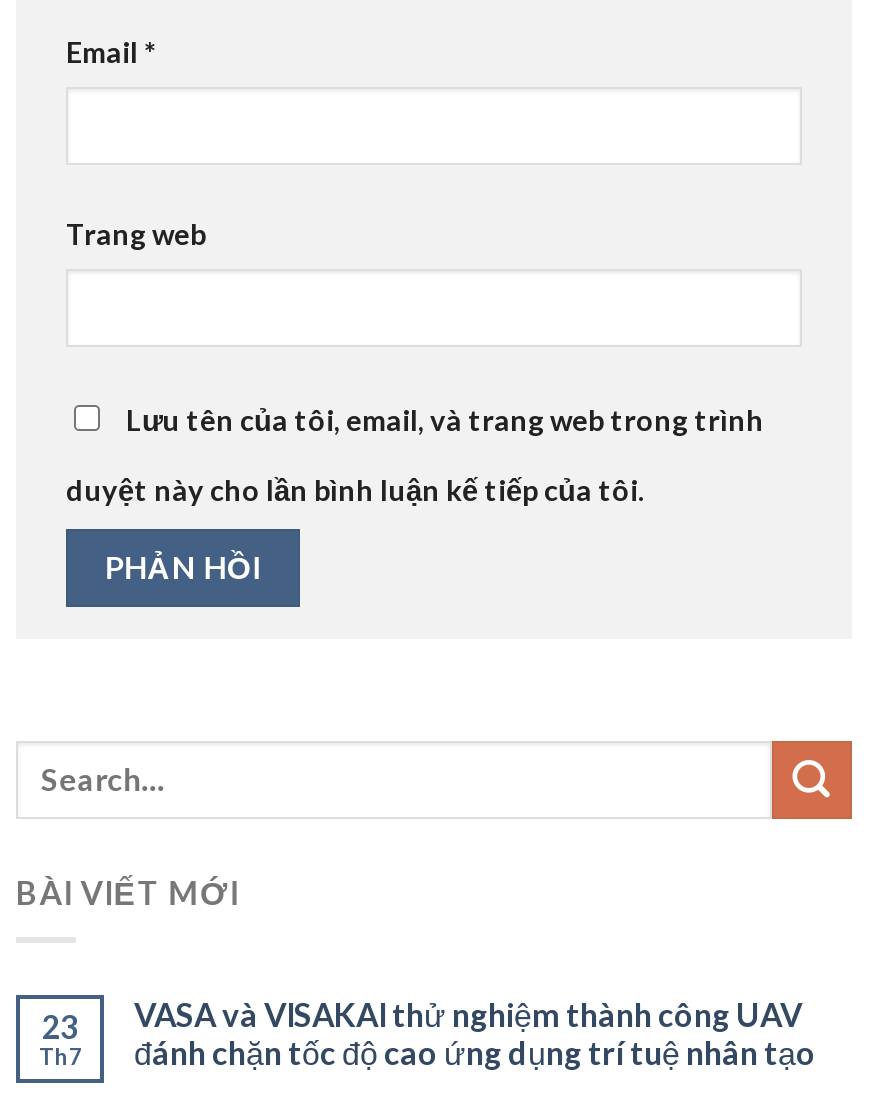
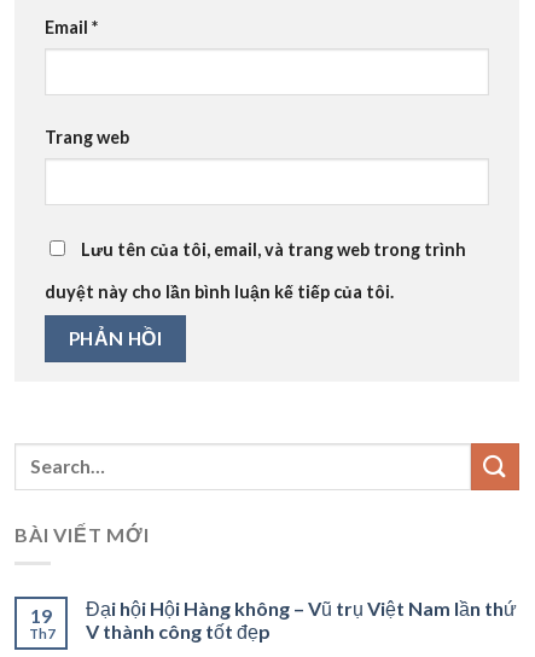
- VASA và VISAKAI thử nghiệm thành công UAV
- đánh chặn tốc độ cao ứng dụng trí tuệ nhân tạo
+ Đại hội Hội Hàng không – Vũ trụ Việt Nam lần thứ
+ V thành công tốt đẹp

- 23
+ 19
